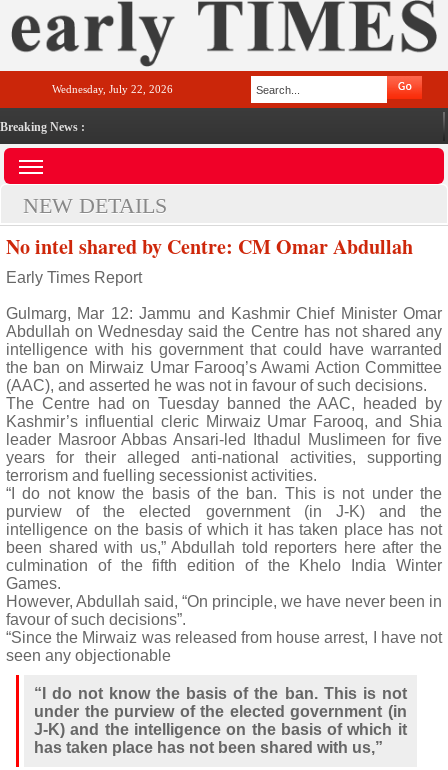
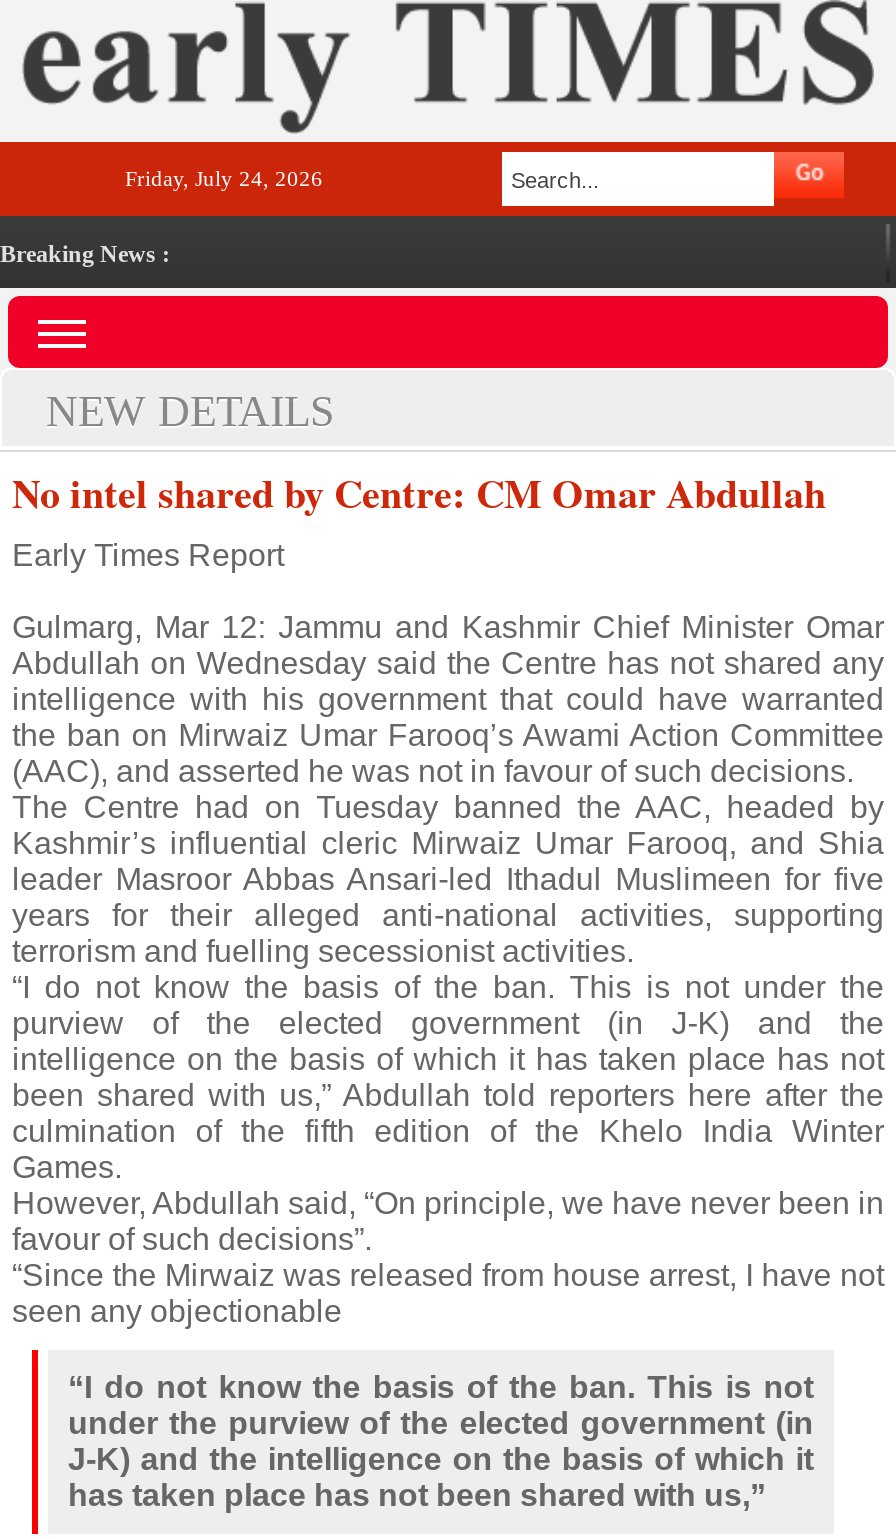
- Wednesday, July 22, 2026
+ Friday, July 24, 2026
